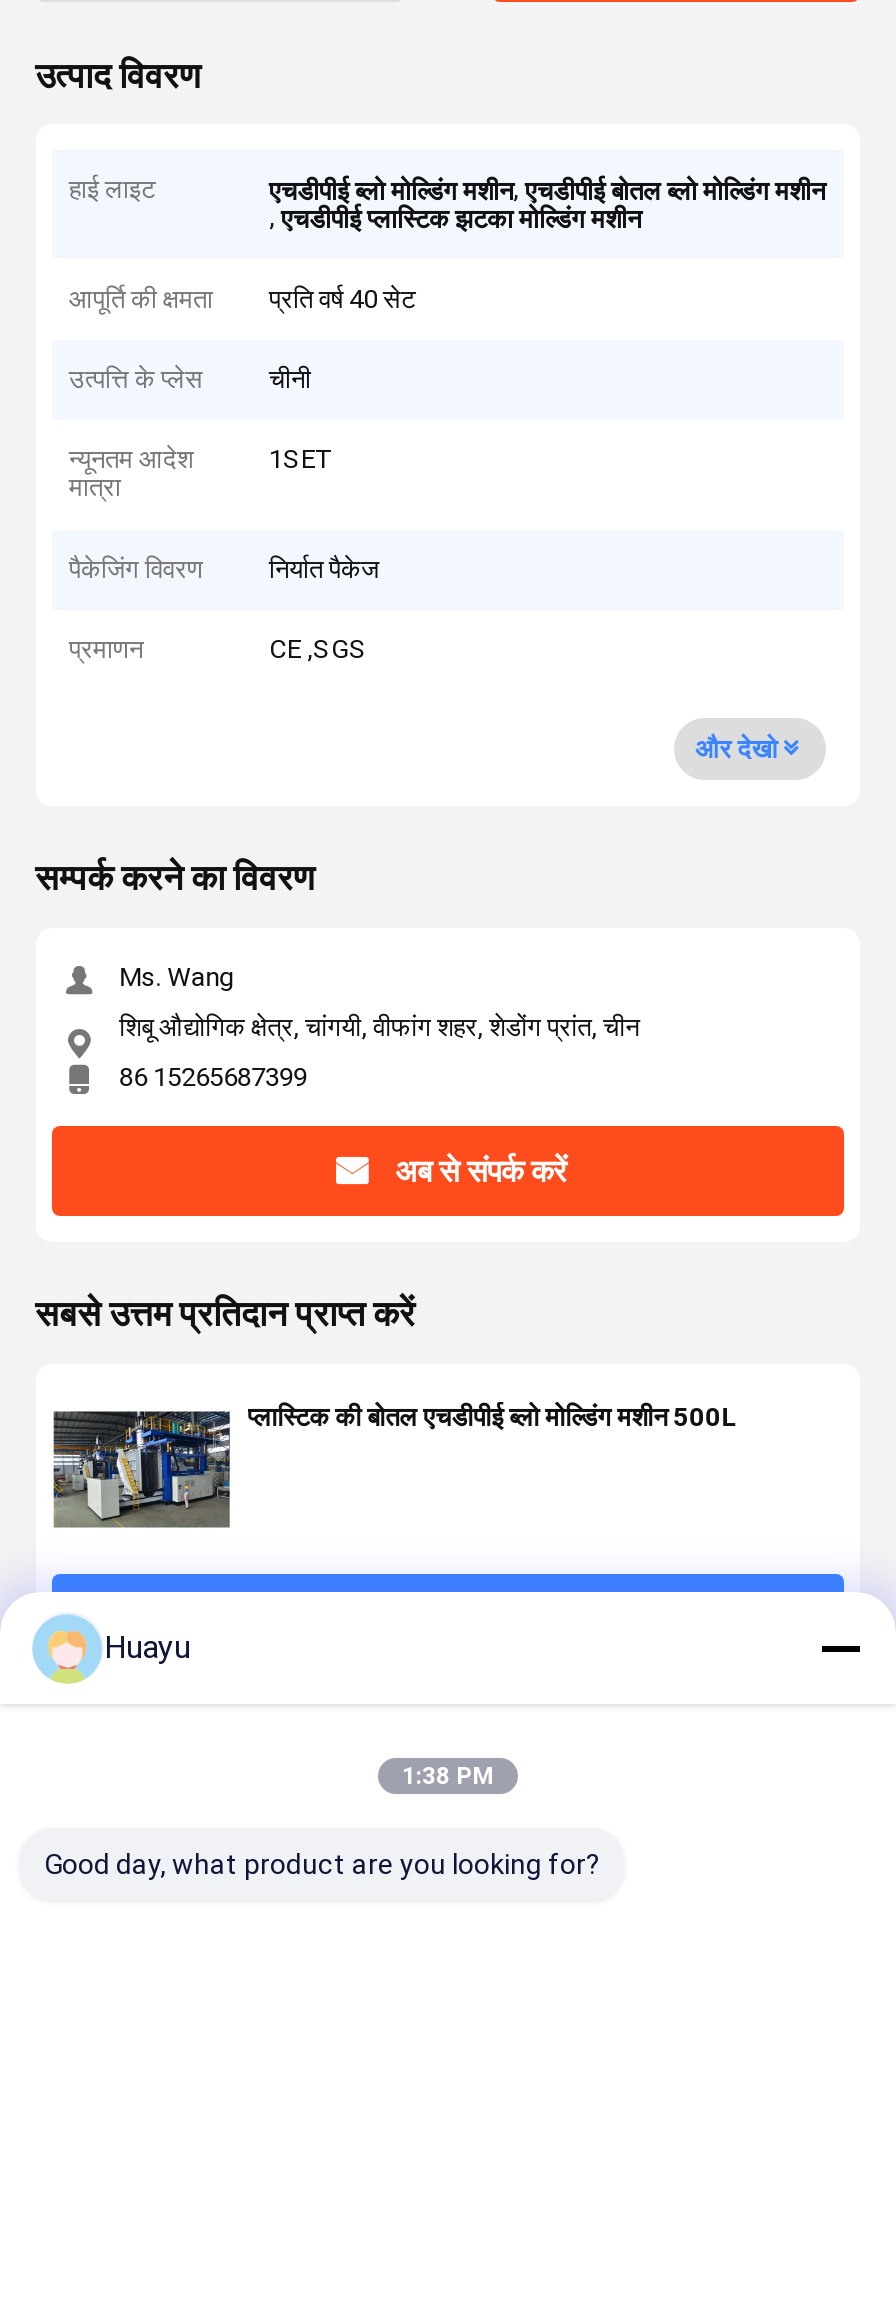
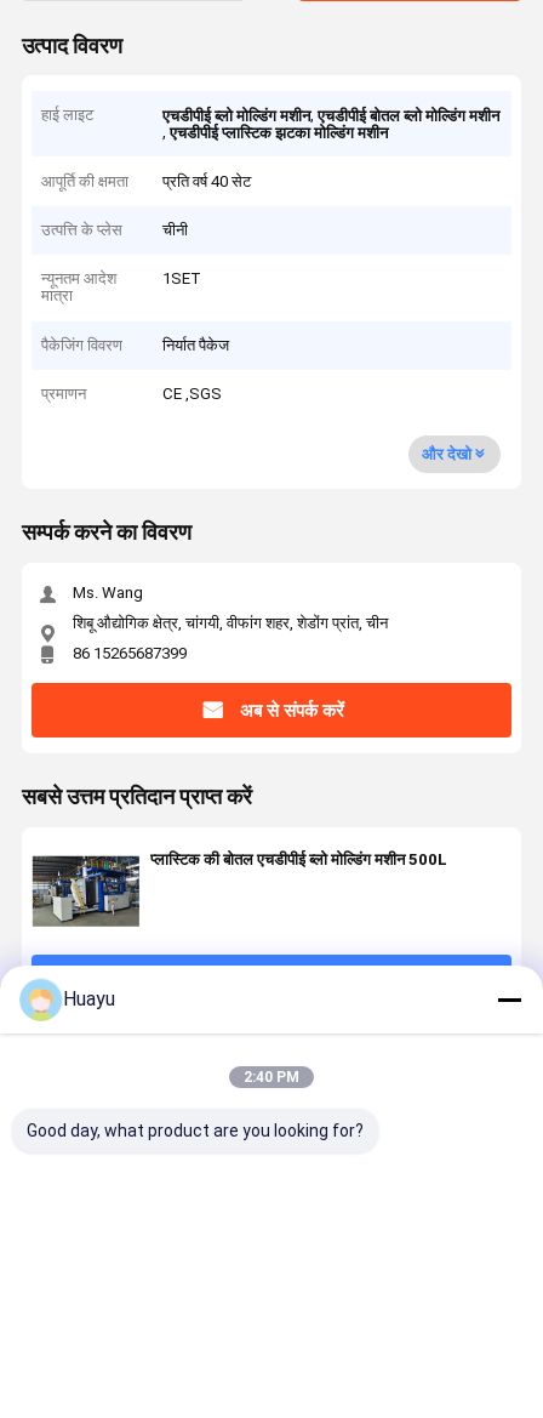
- 1:38 PM
+ 2:40 PM
